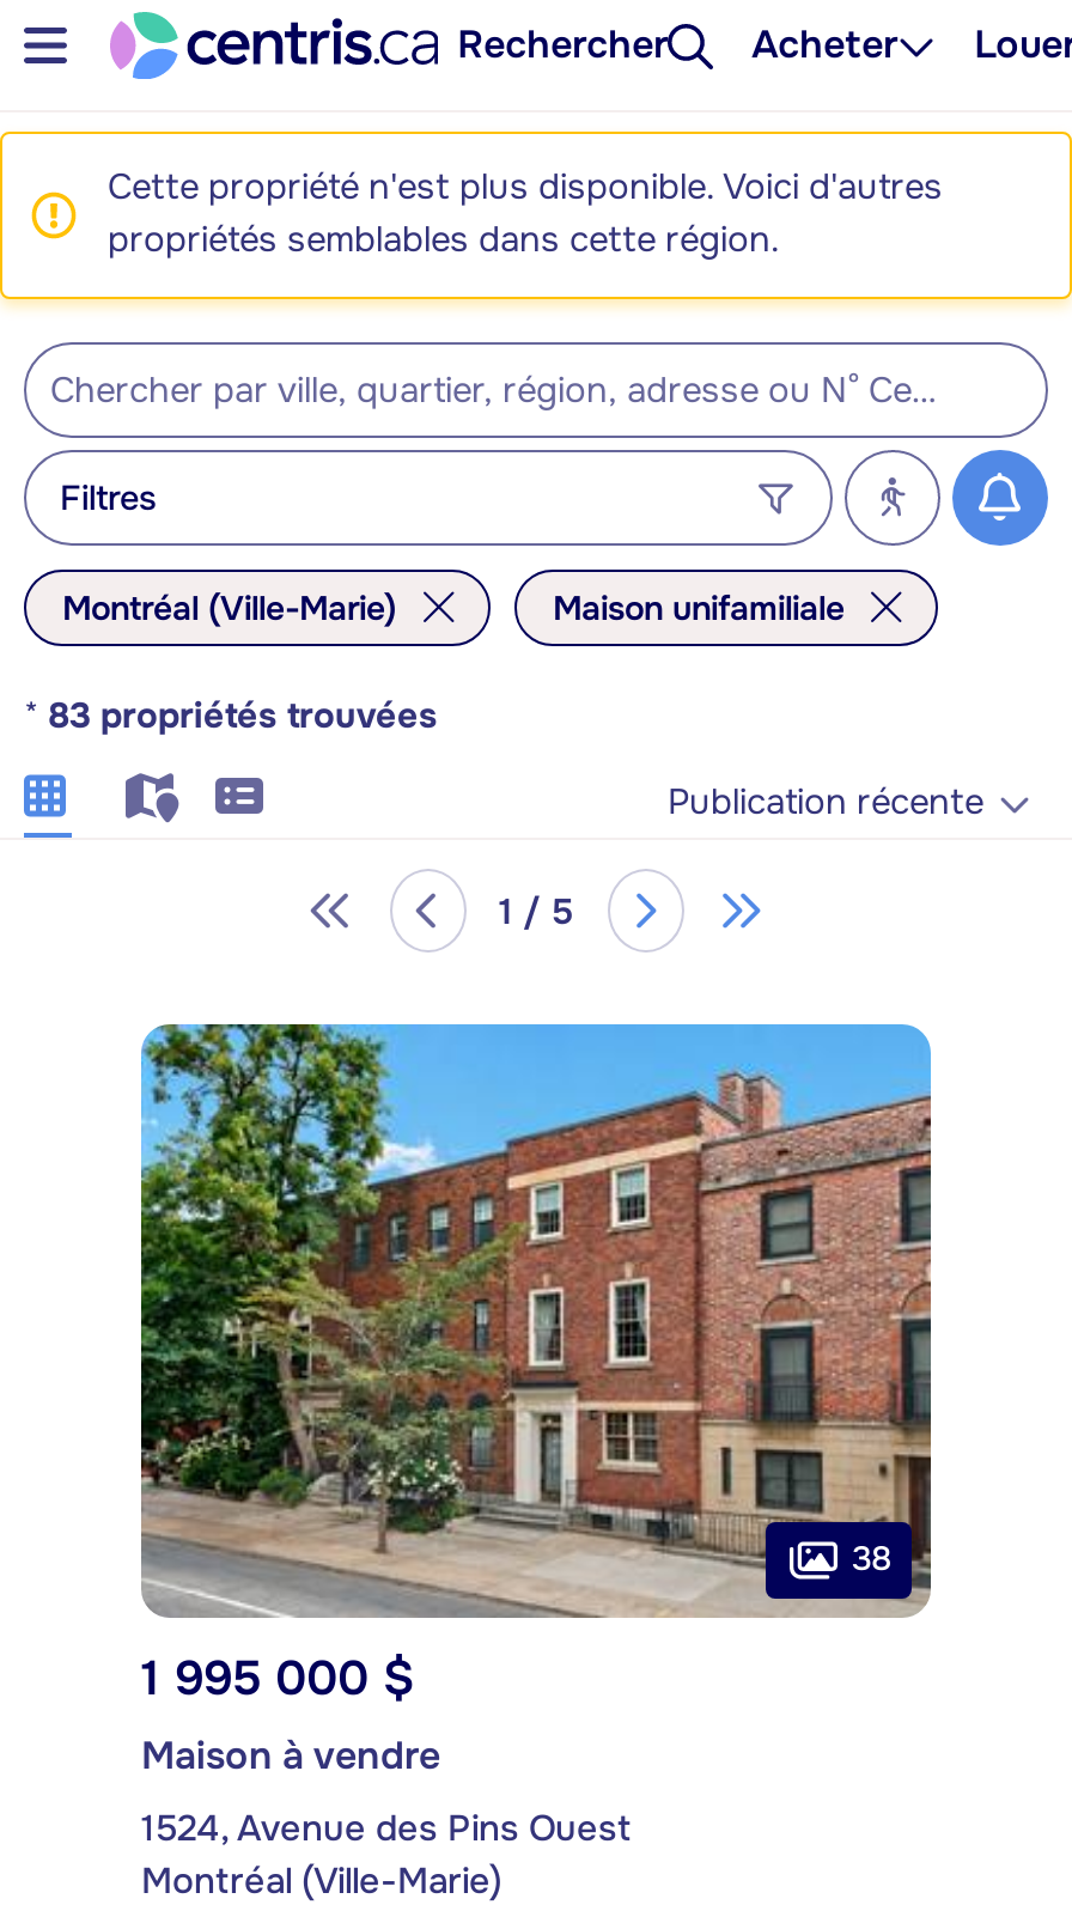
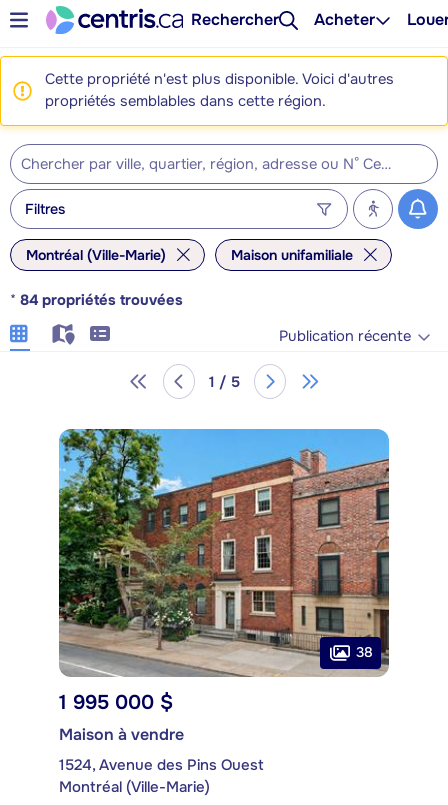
- * 83 propriétés trouvées
+ * 84 propriétés trouvées
